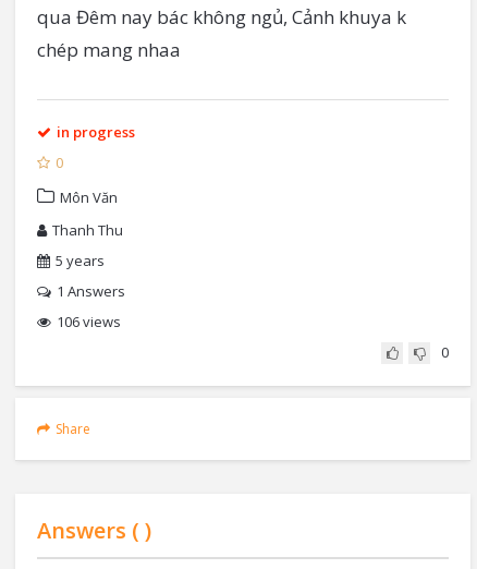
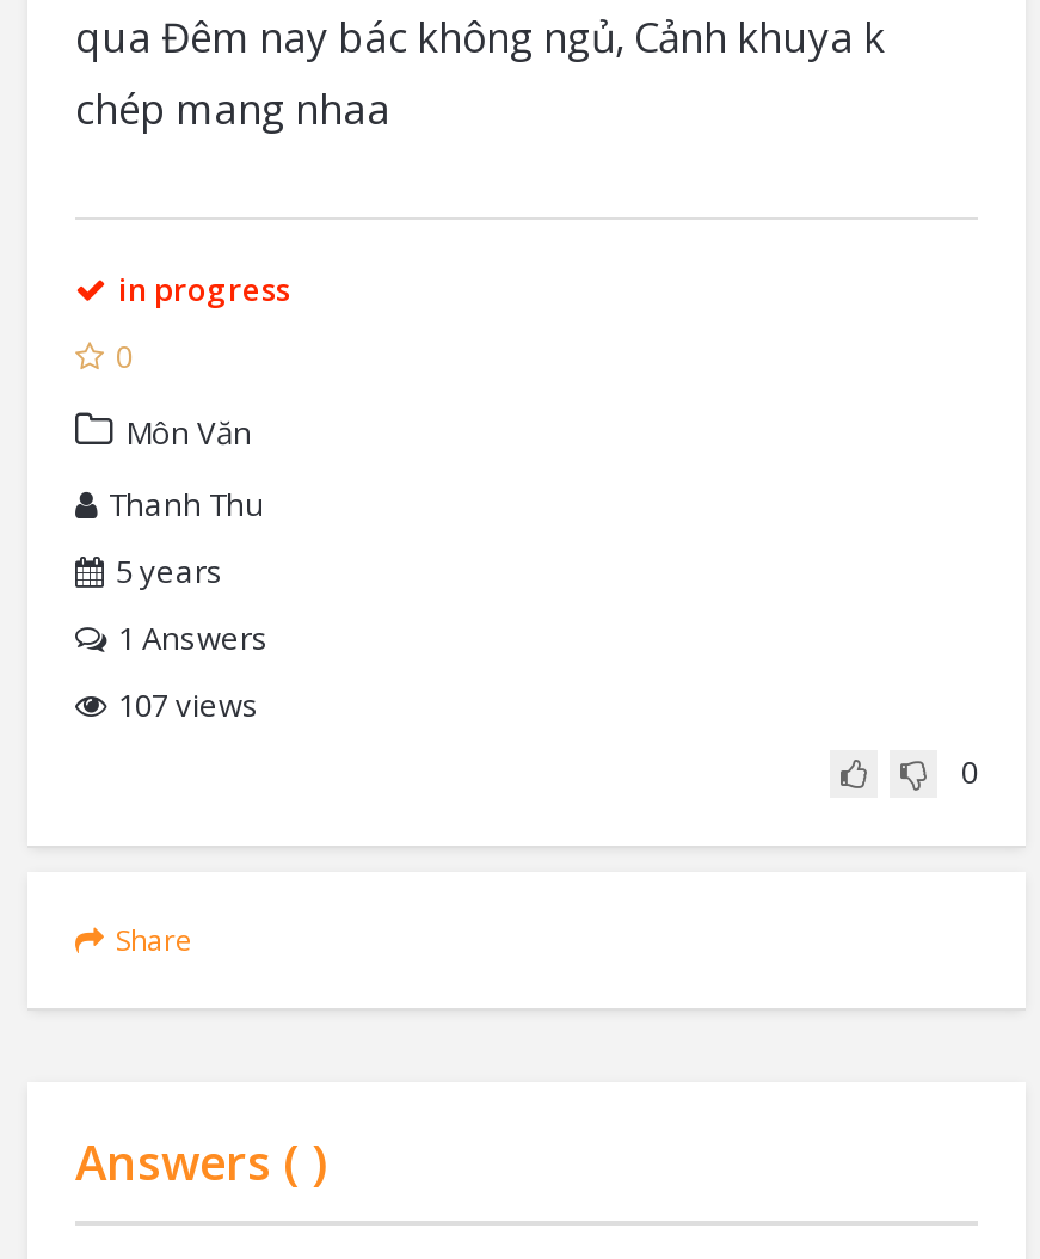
- 106 views
+ 107 views
